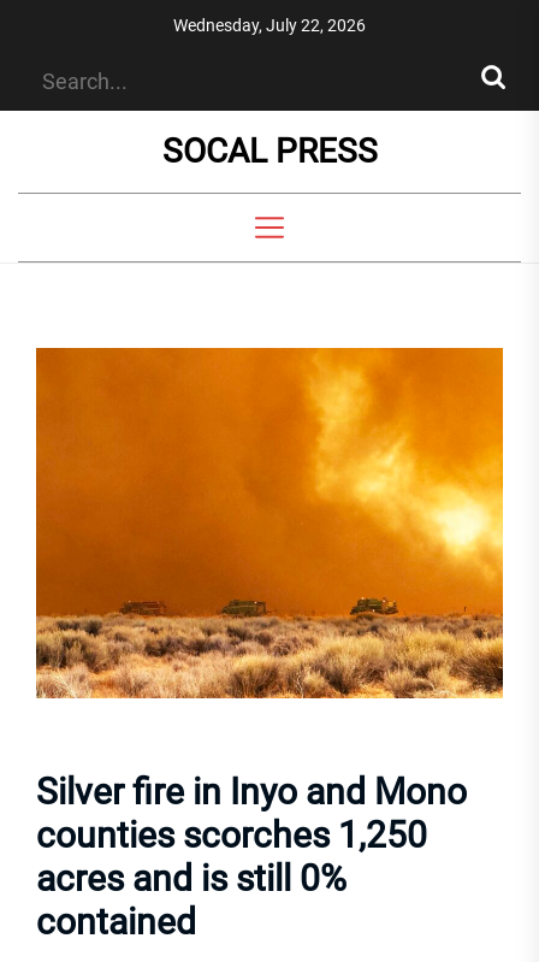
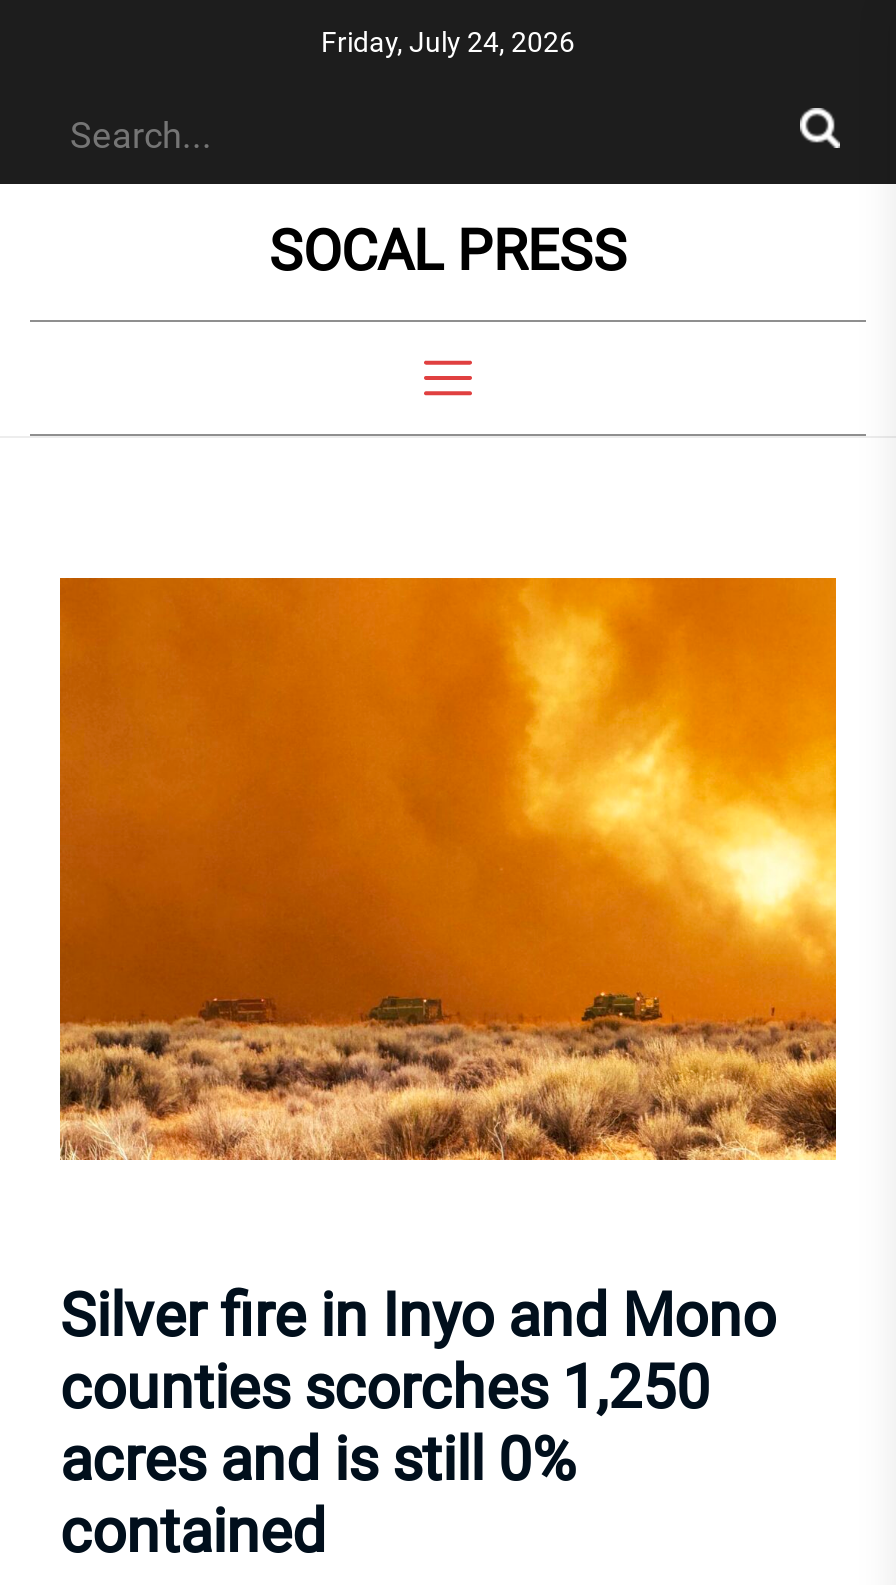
- Wednesday, July 22, 2026
+ Friday, July 24, 2026
